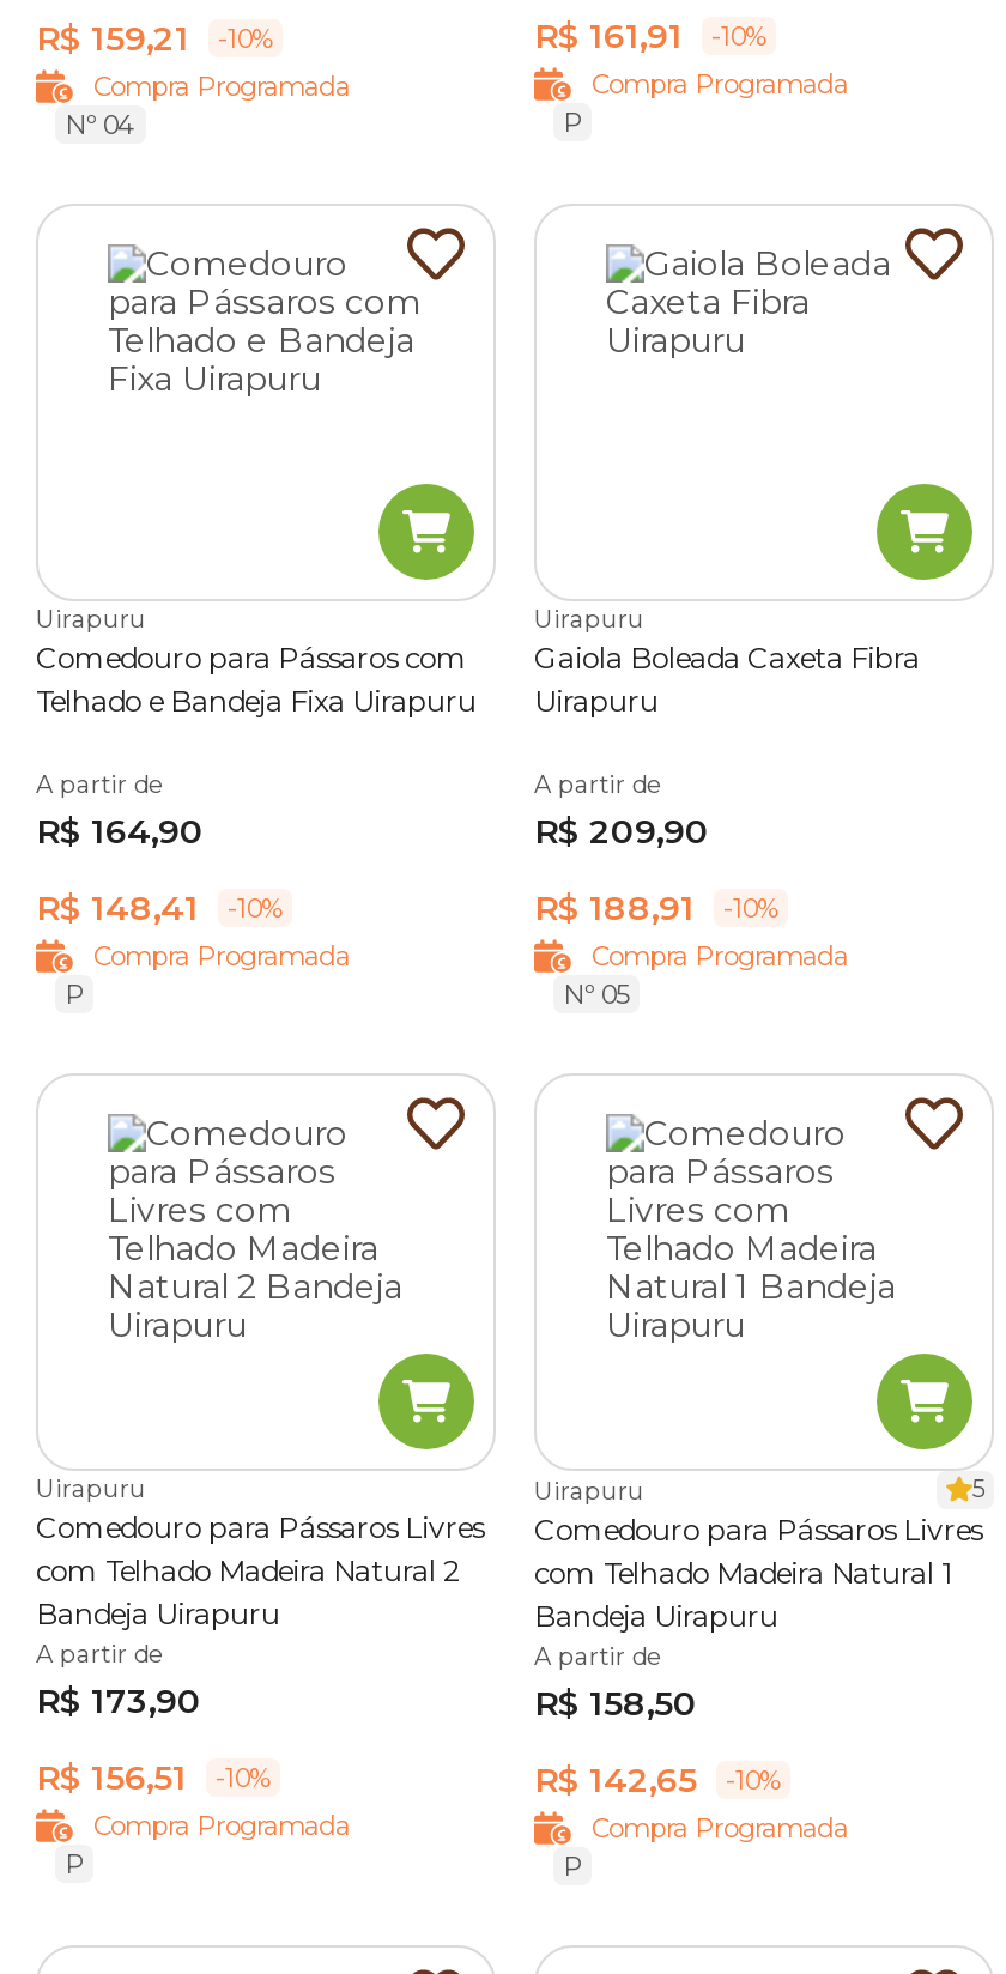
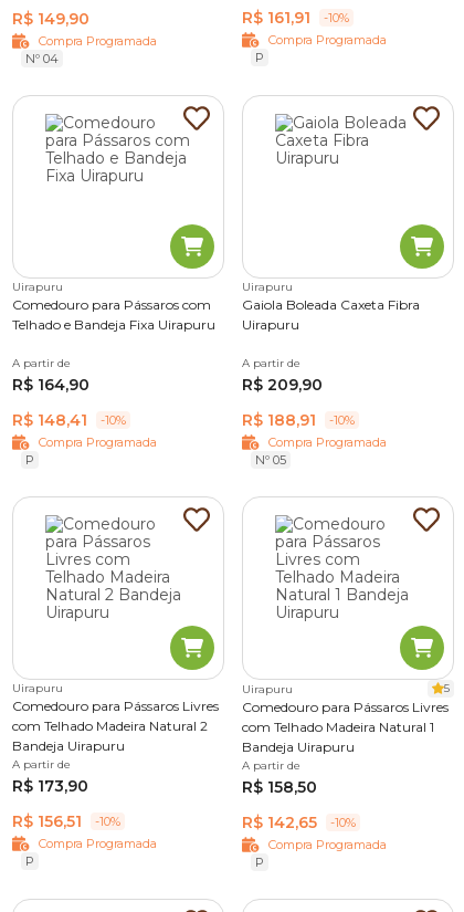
- R$ 159,21
- -10%
+ R$ 149,90
